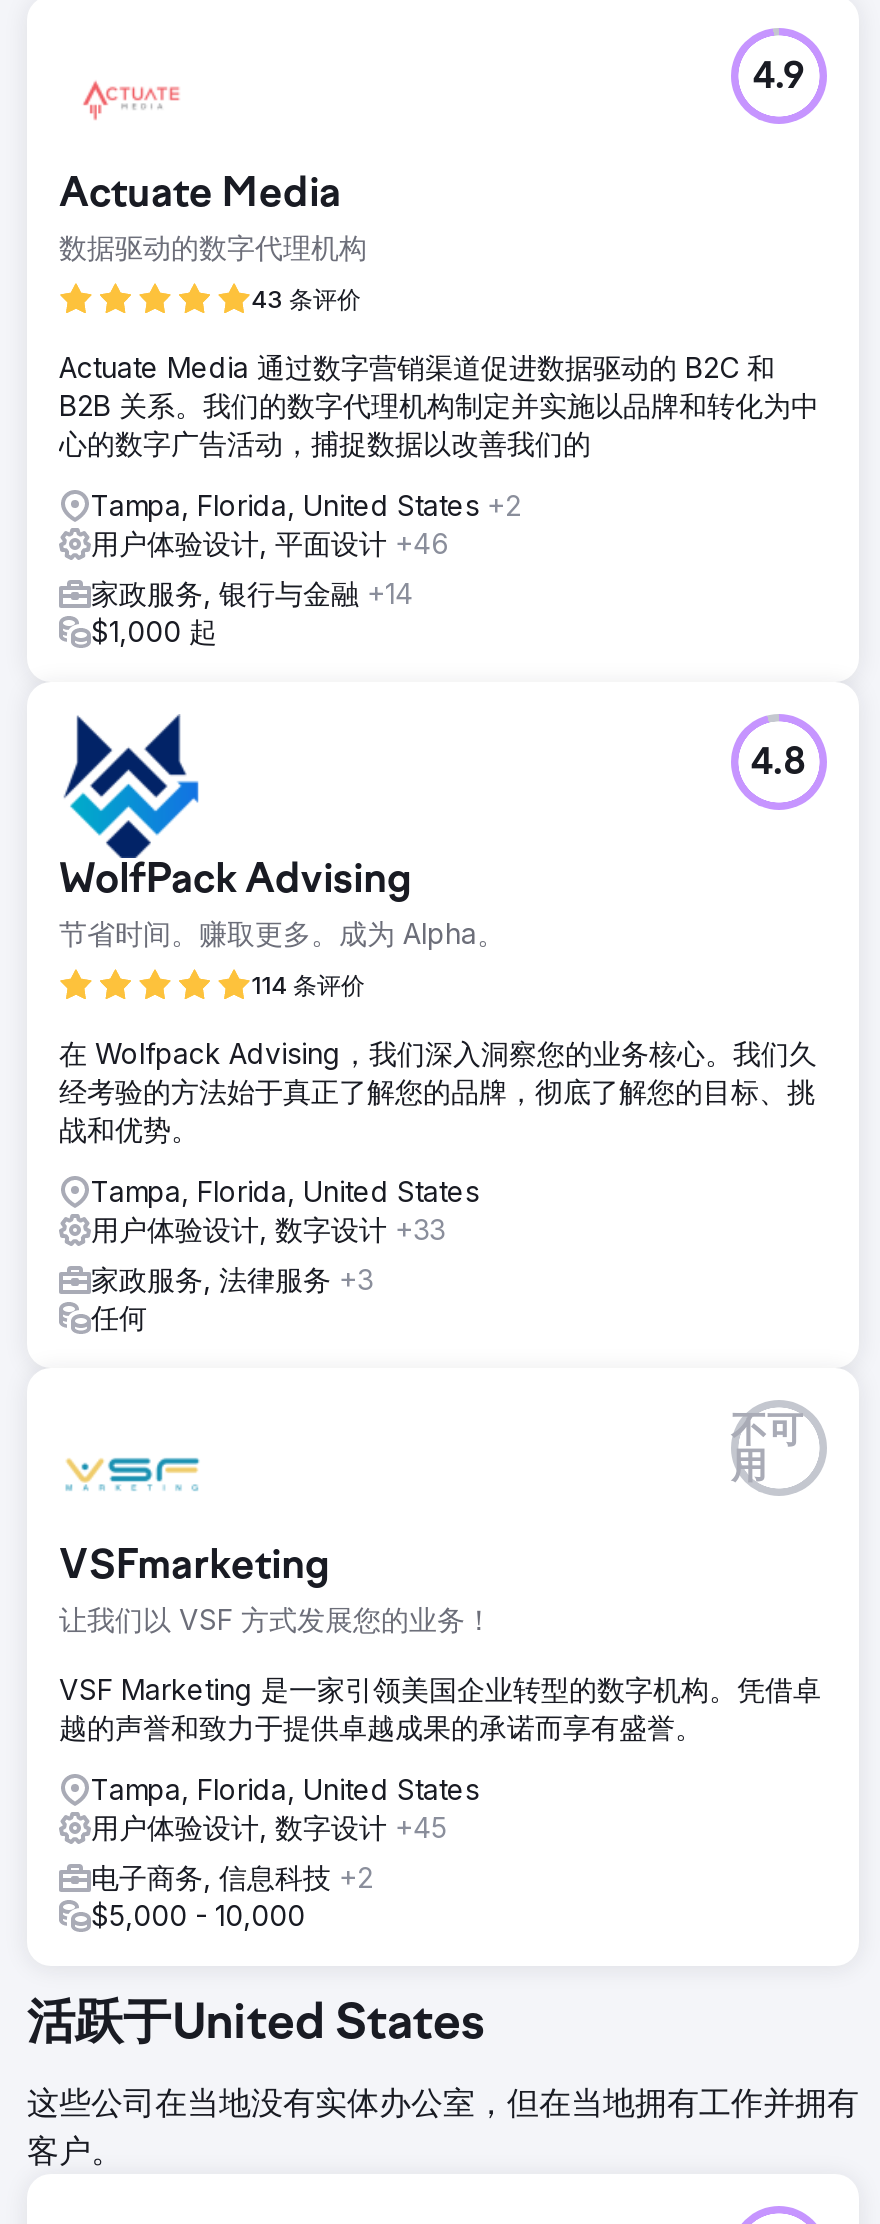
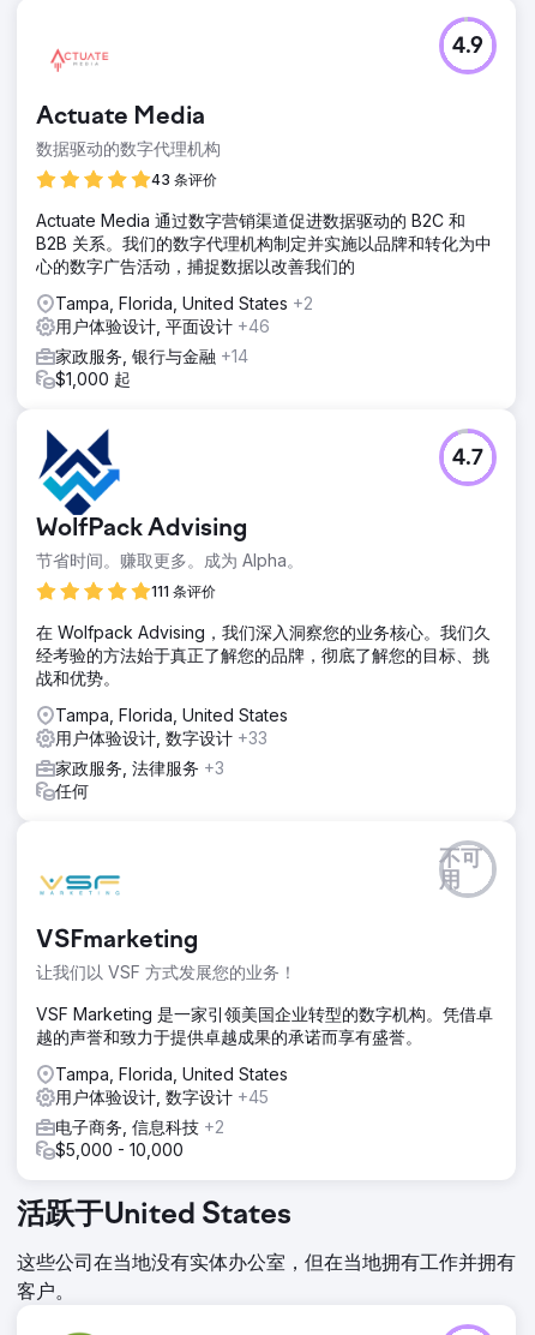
- 4.8
+ 4.7

- 114 条评价
+ 111 条评价
